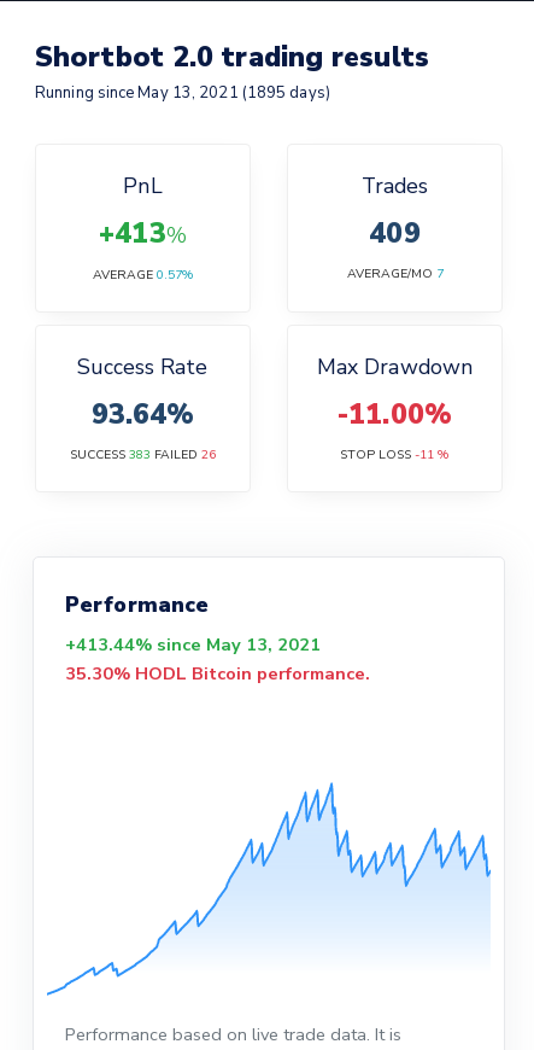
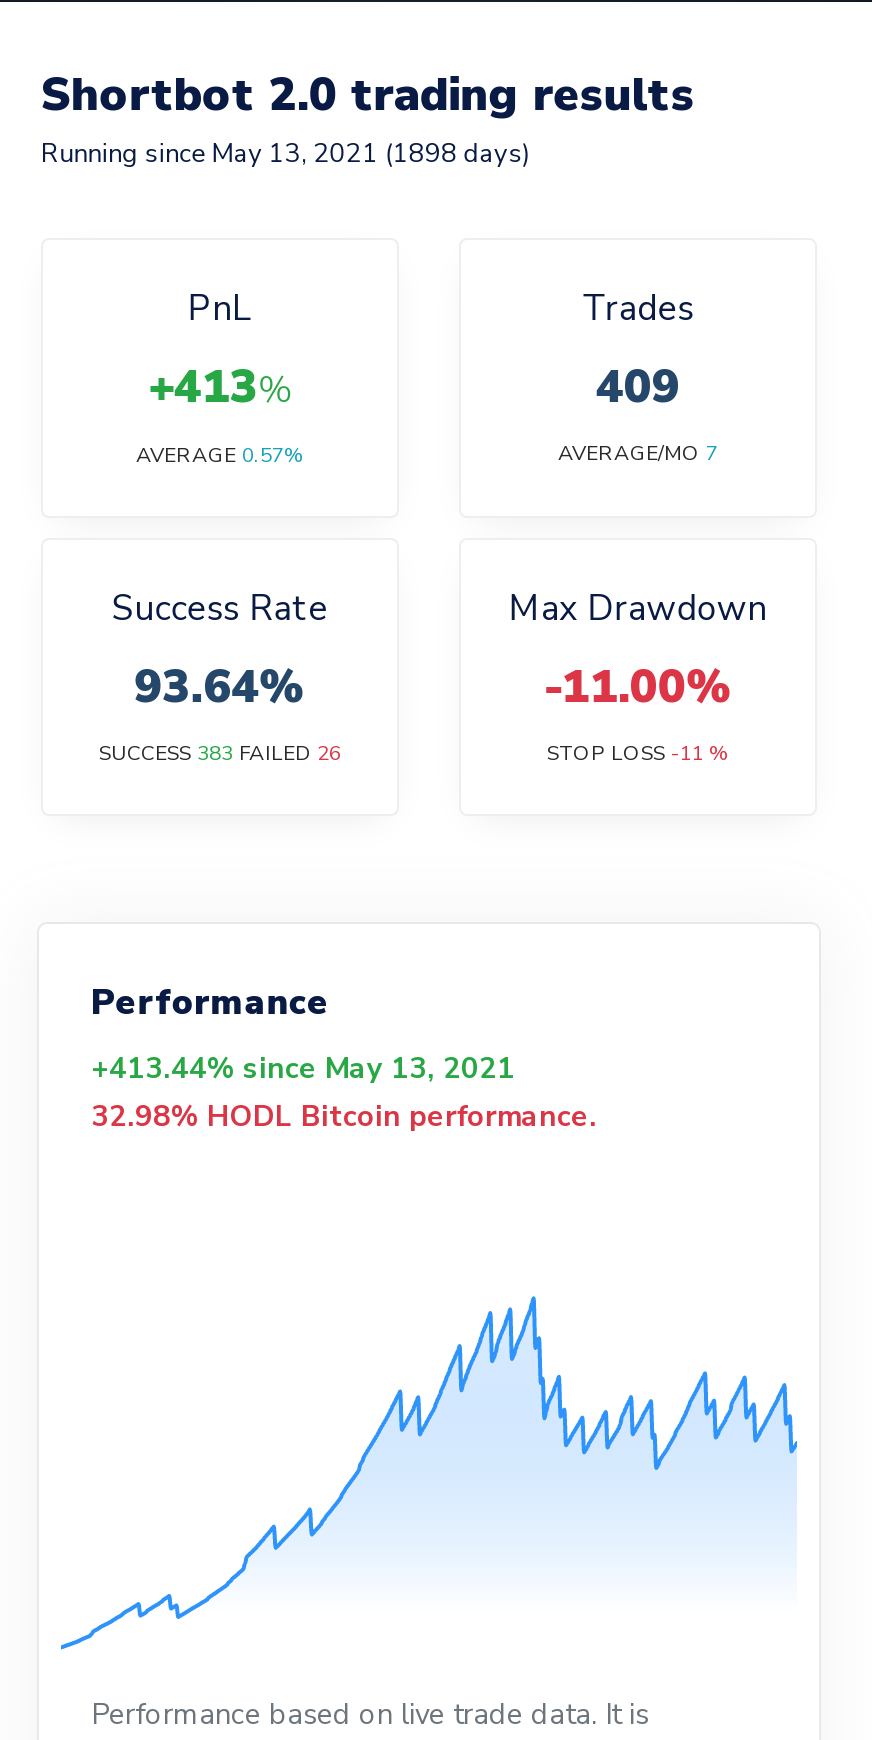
- Running since May 13, 2021 (1895 days)
+ Running since May 13, 2021 (1898 days)

- 35.30% HODL Bitcoin performance.
+ 32.98% HODL Bitcoin performance.
